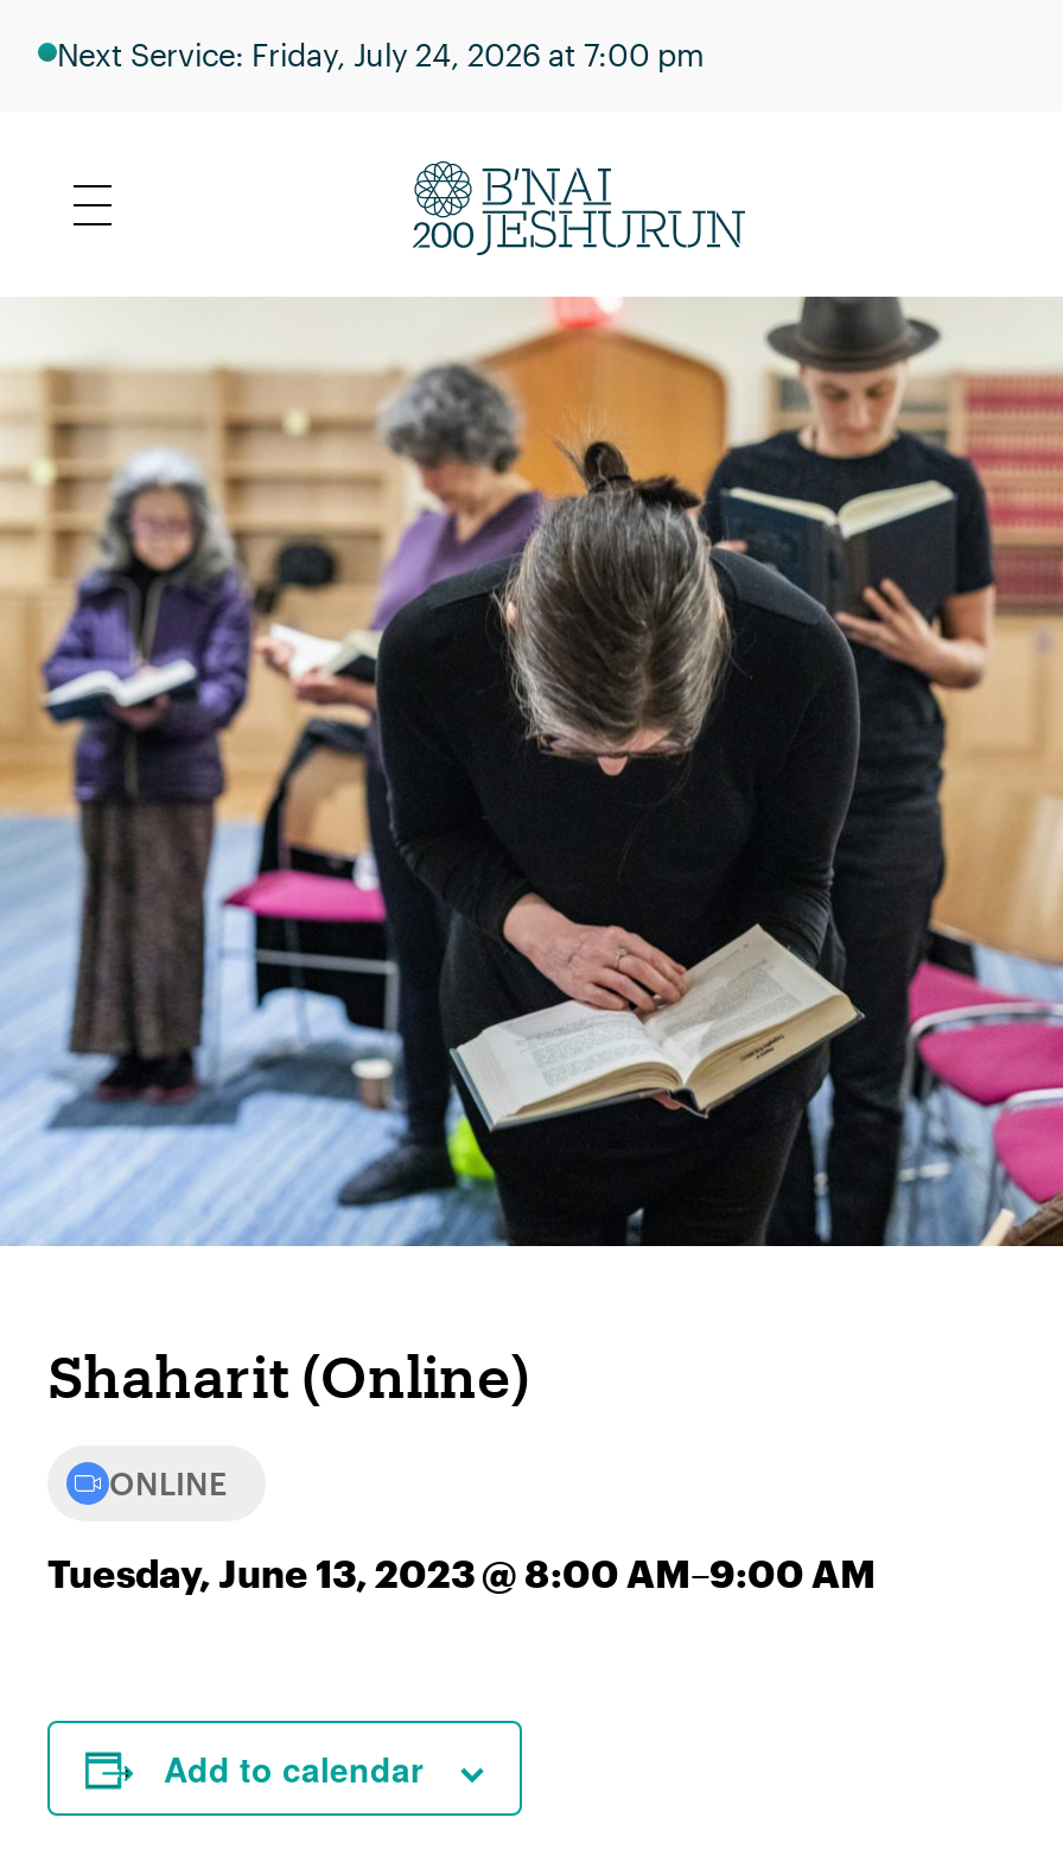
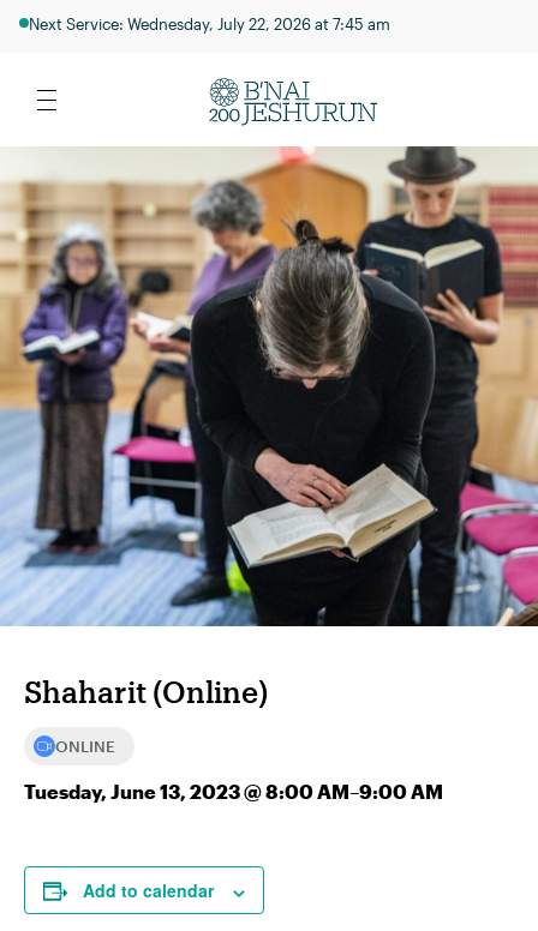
- Next Service: Friday, July 24, 2026 at 7:00 pm
+ Next Service: Wednesday, July 22, 2026 at 7:45 am
